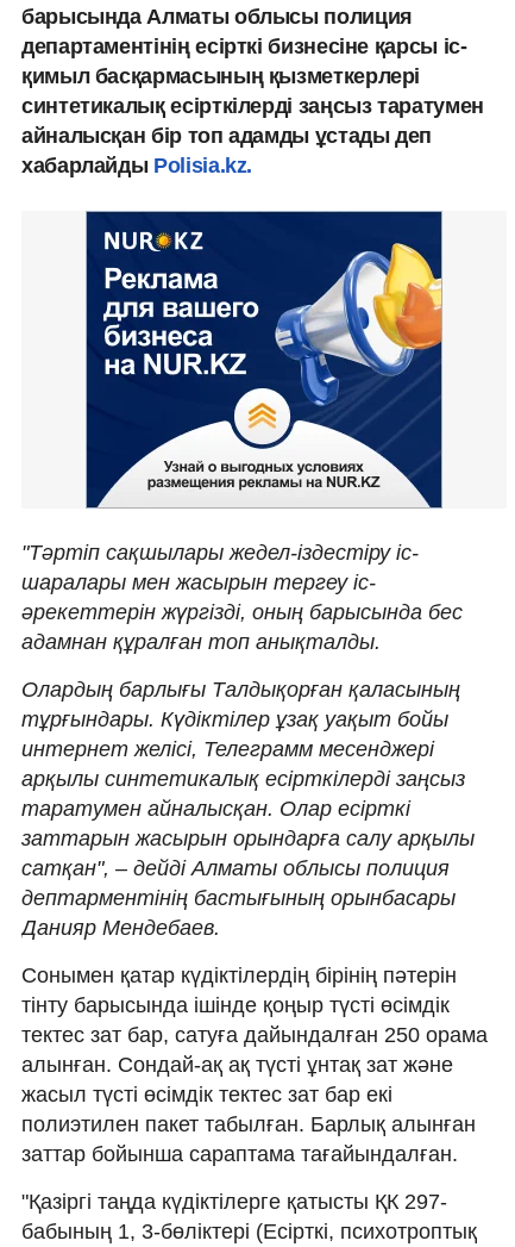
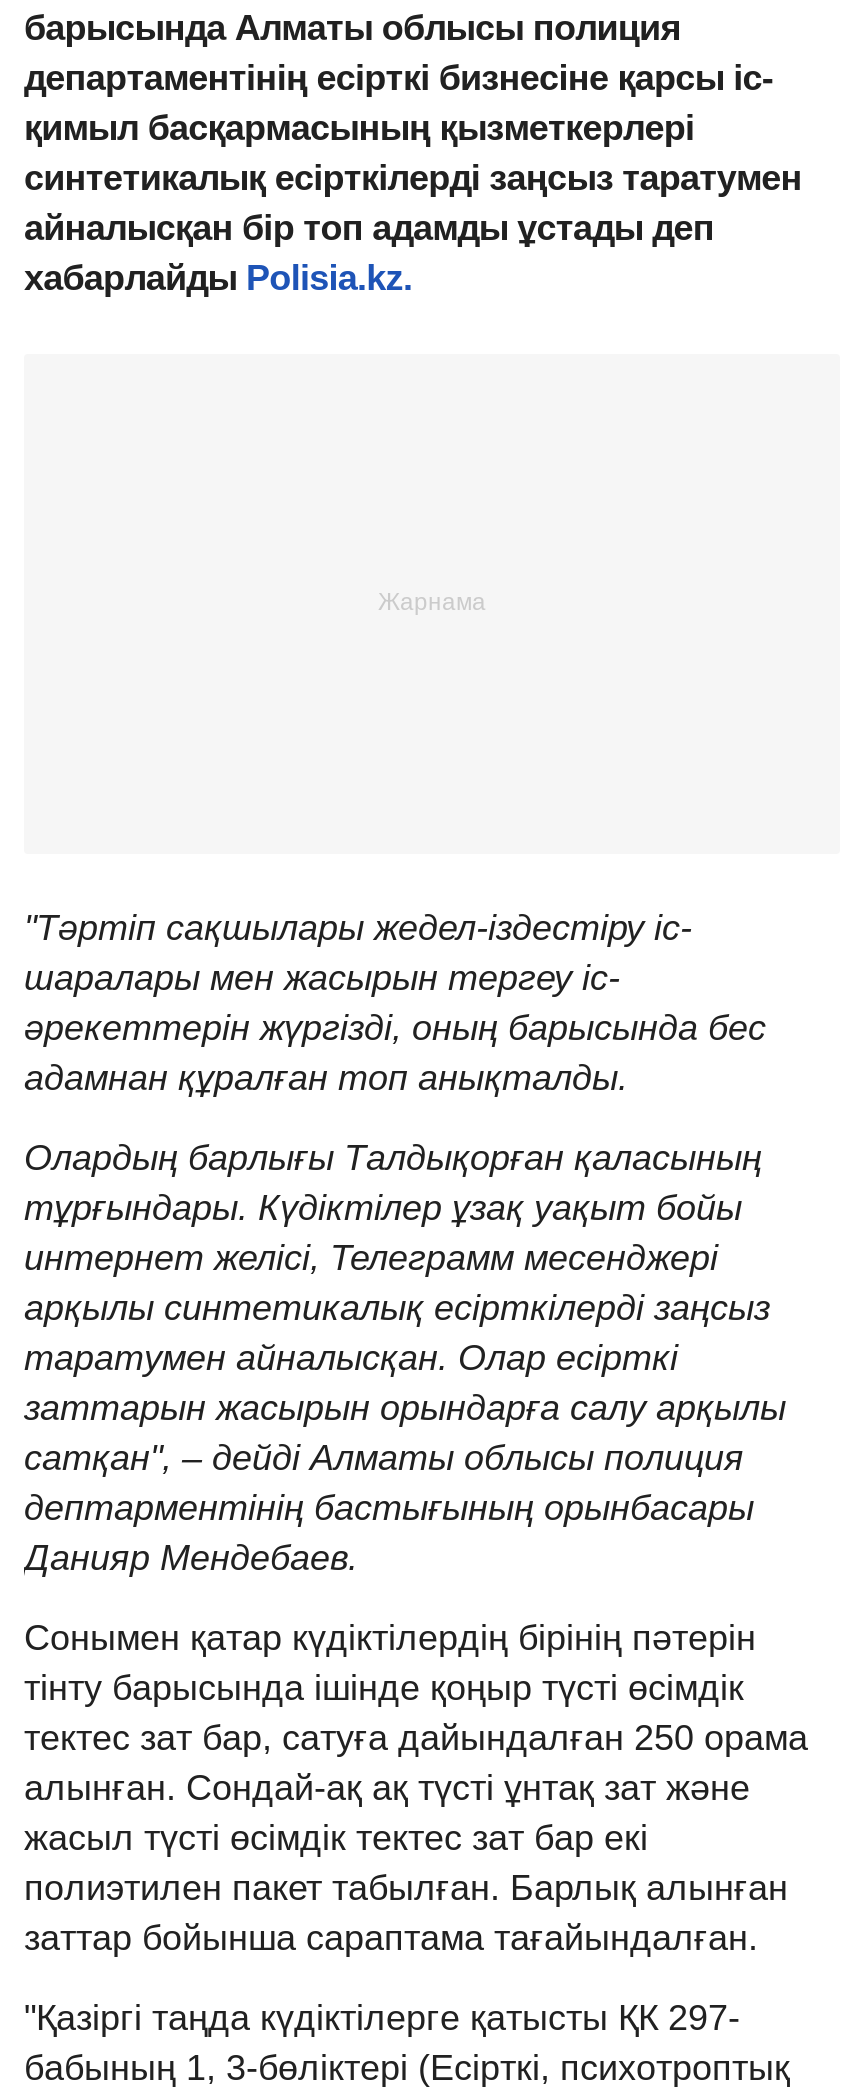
- [image]
